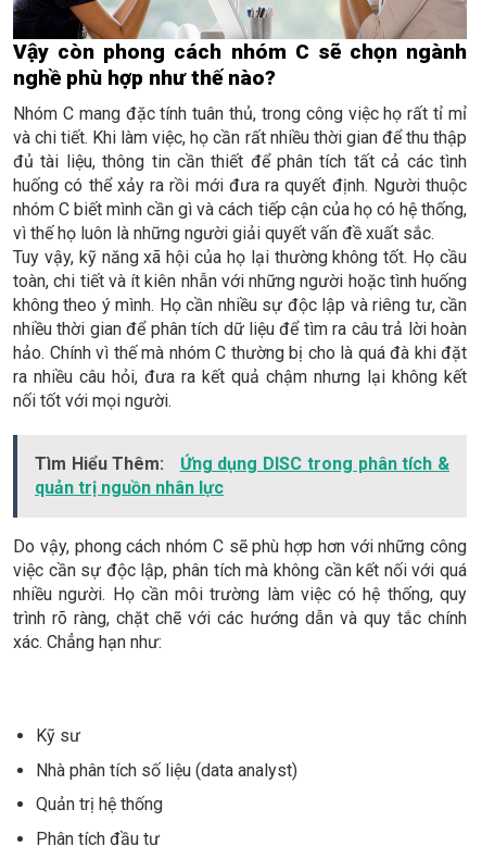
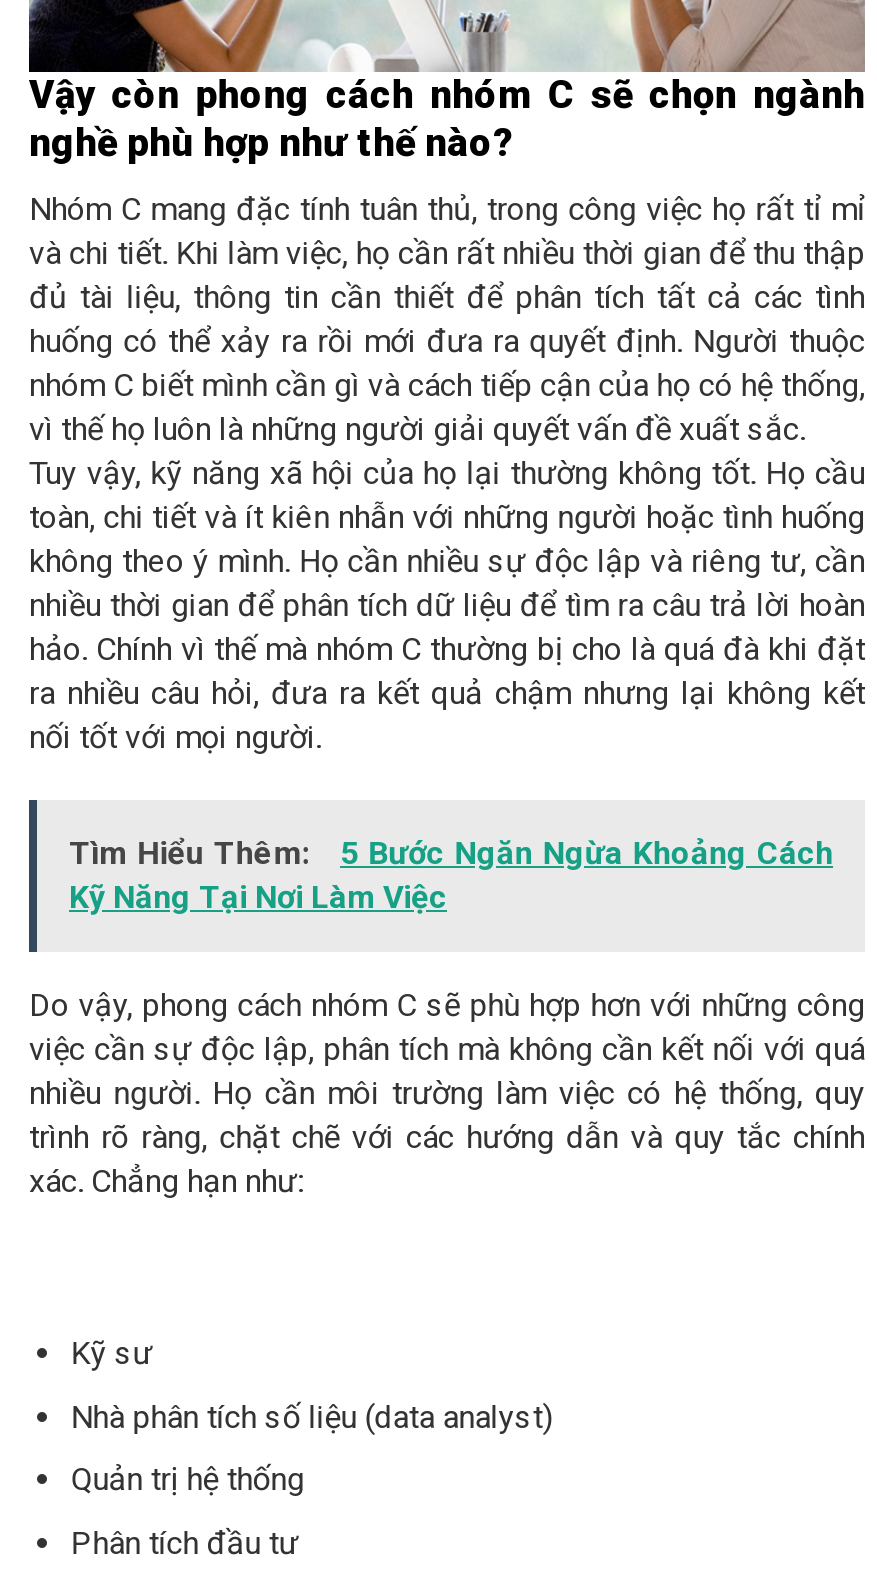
- Tìm Hiểu Thêm: Ứng dụng DISC trong phân tích &
- quản trị nguồn nhân lực
+ Tìm Hiểu Thêm: 5 Bước Ngăn Ngừa Khoảng Cách
+ Kỹ Năng Tại Nơi Làm Việc
